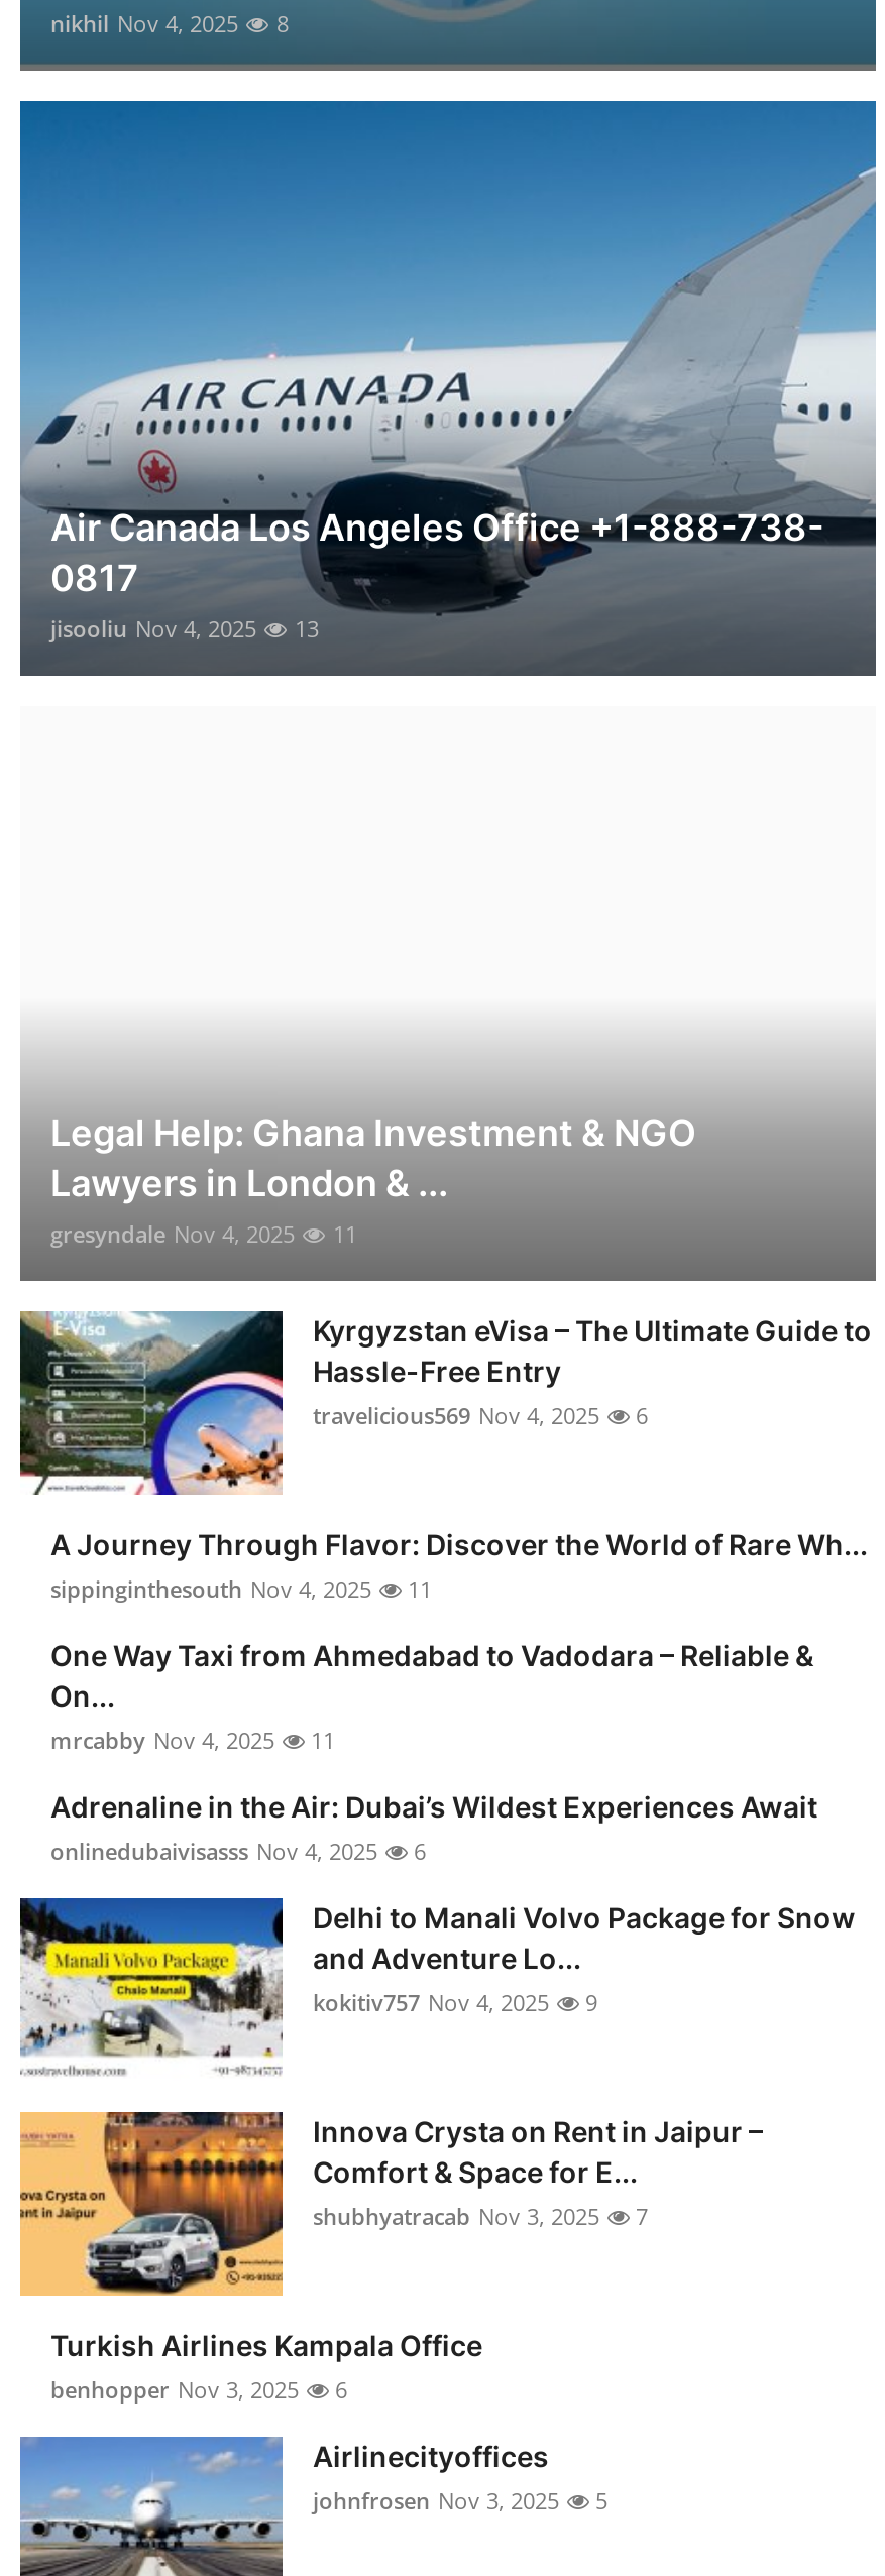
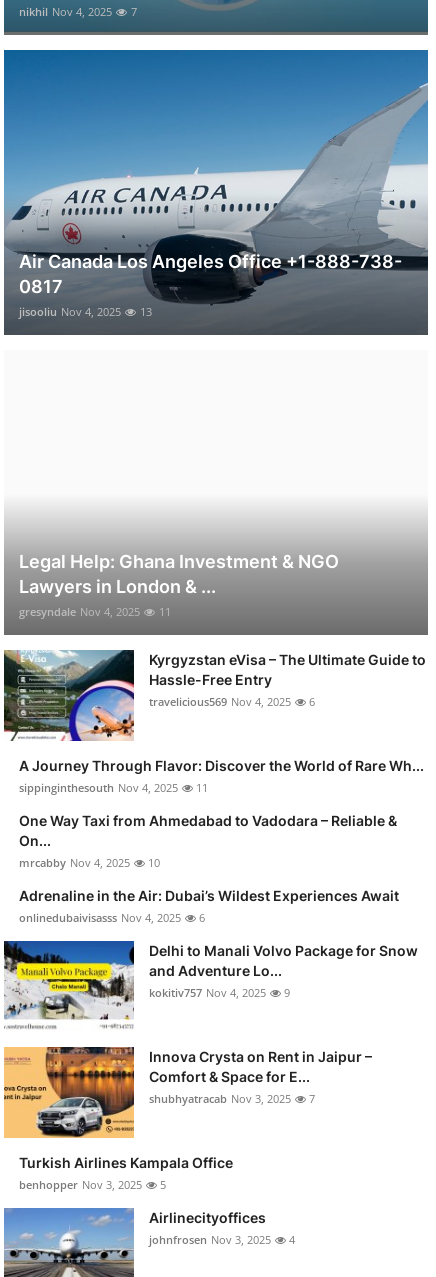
- nikhil Nov 4, 2025 8
+ nikhil Nov 4, 2025 7

- mrcabby Nov 4, 2025 11
+ mrcabby Nov 4, 2025 10

- benhopper Nov 3, 2025 6
+ benhopper Nov 3, 2025 5

- johnfrosen Nov 3, 2025 5
+ johnfrosen Nov 3, 2025 4
